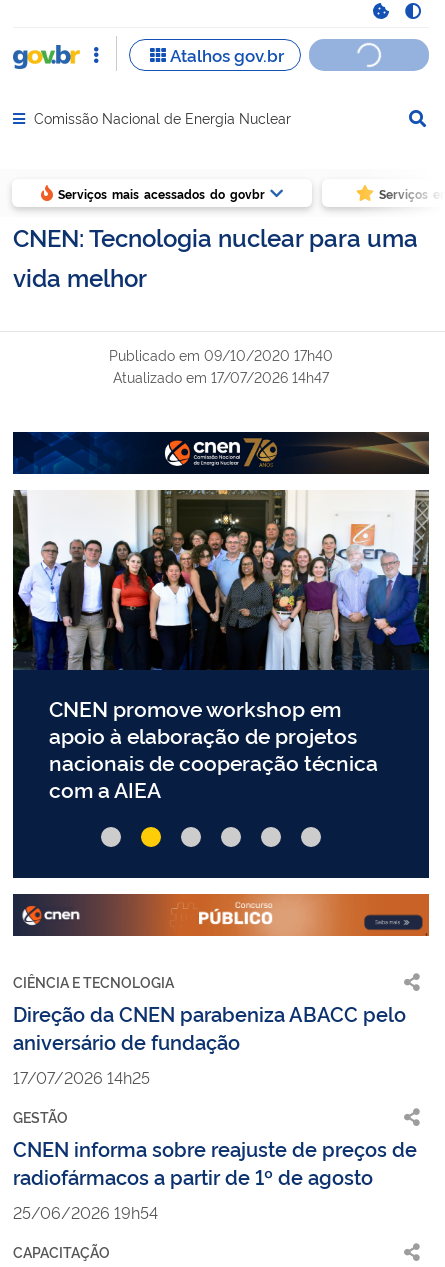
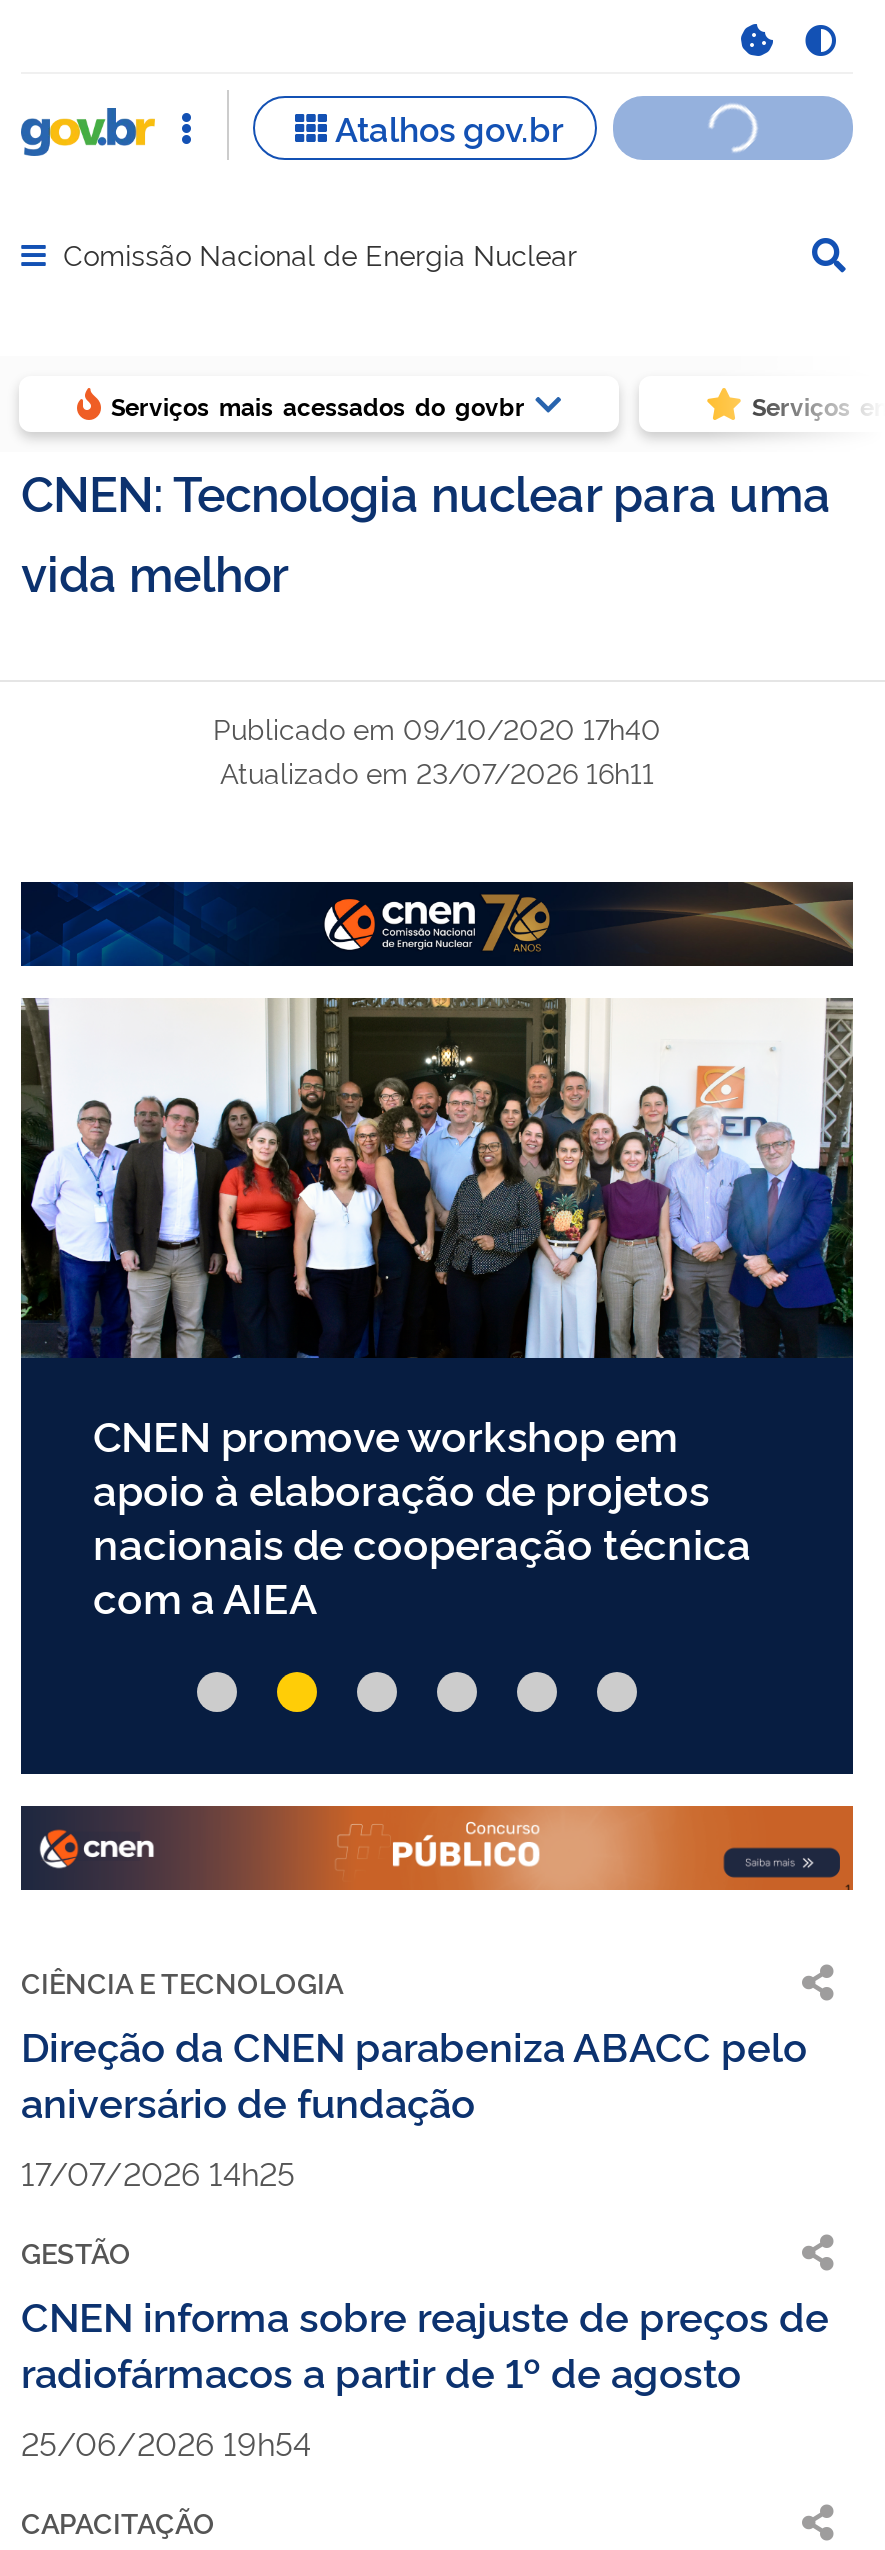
- Atualizado em 17/07/2026 14h47
+ Atualizado em 23/07/2026 16h11
